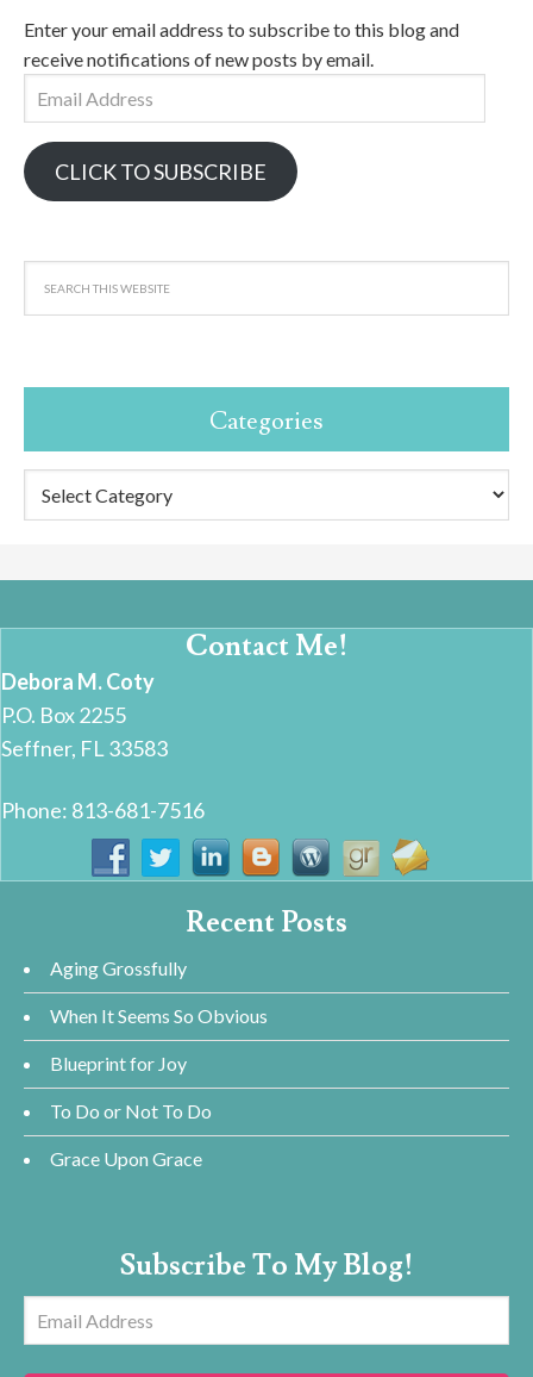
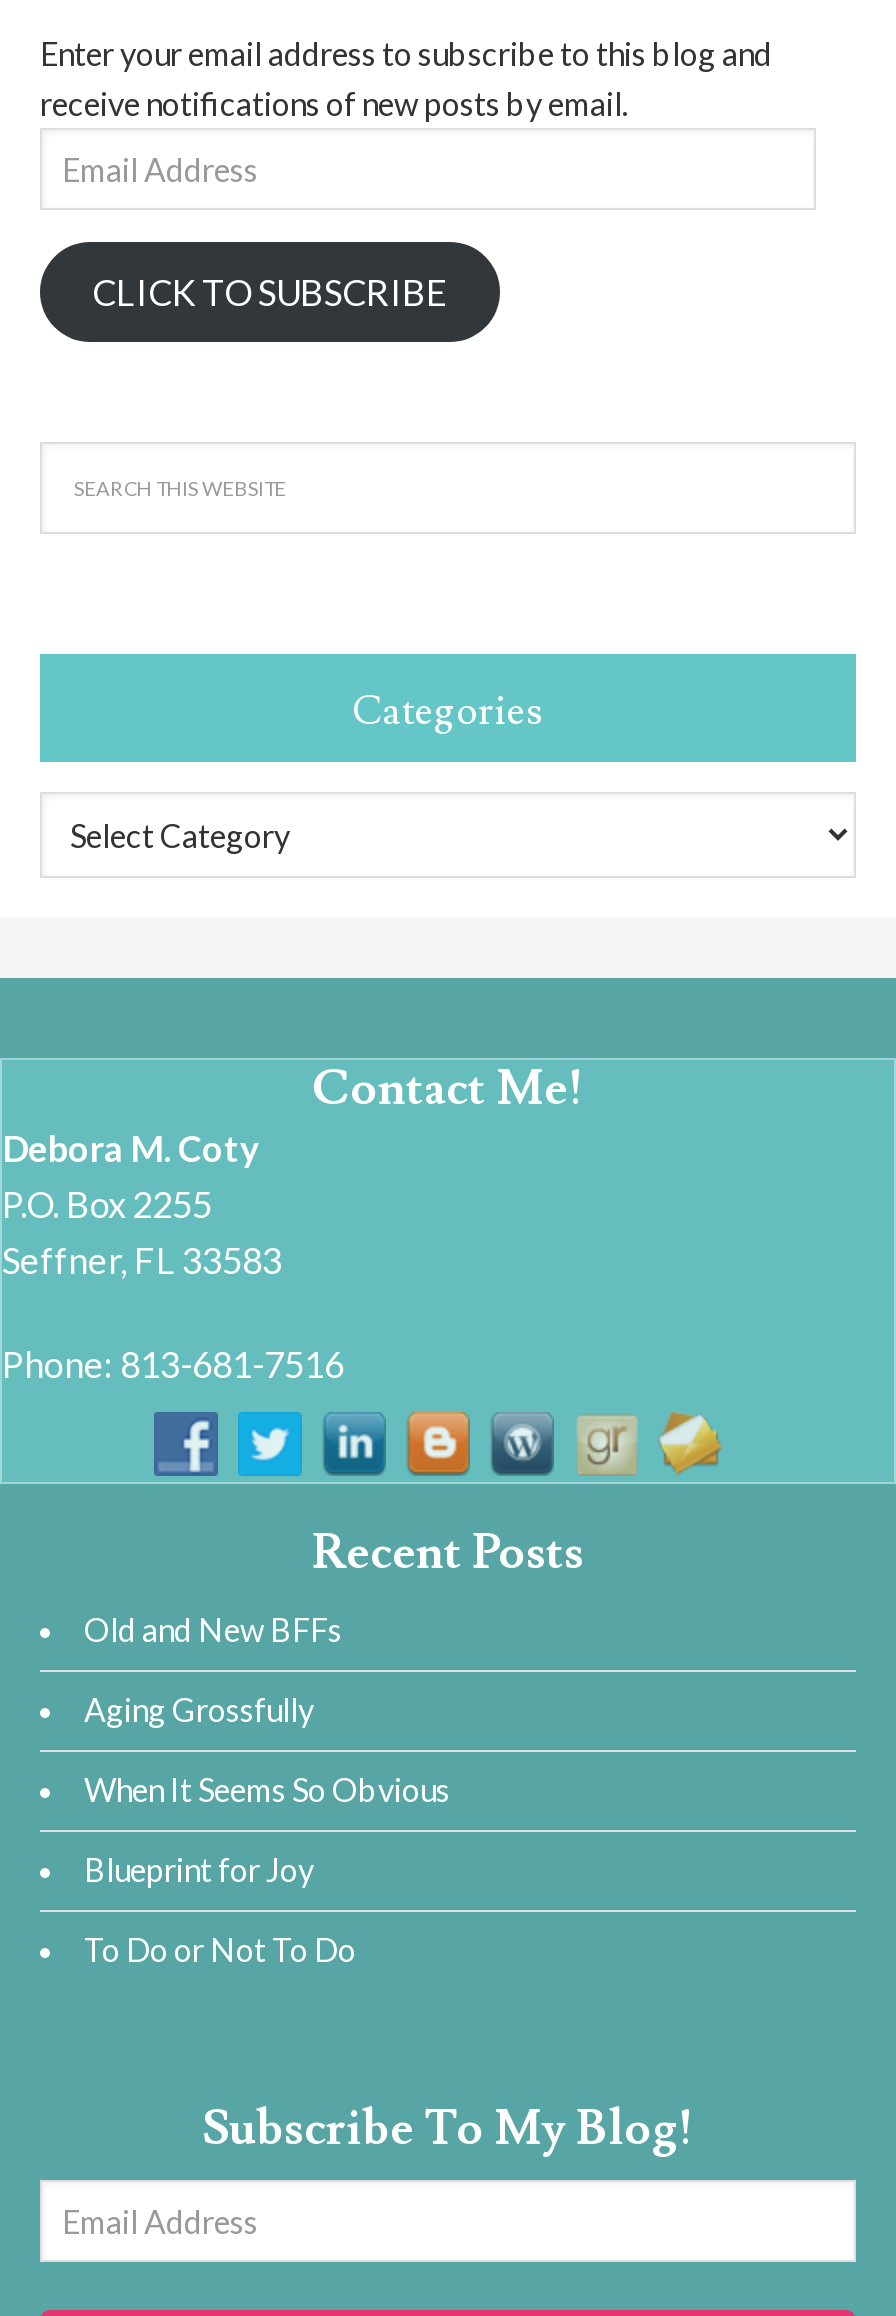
+ Old and New BFFs

moved down: Aging Grossfully | When It Seems So Obvious | Blueprint for Joy | To Do or Not To Do

- Grace Upon Grace
